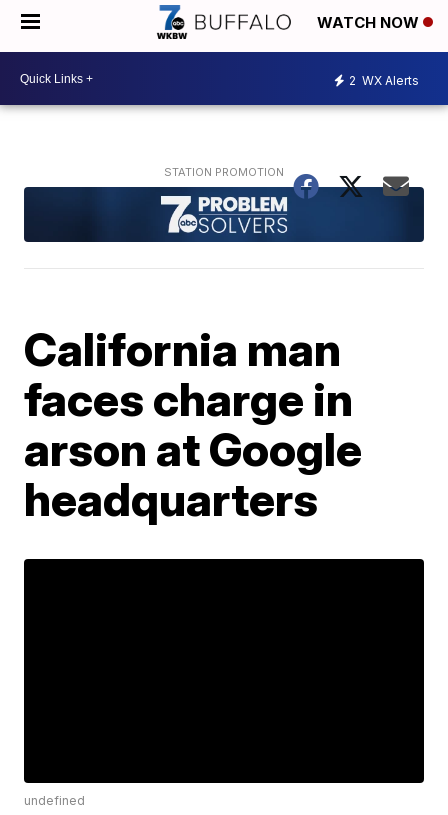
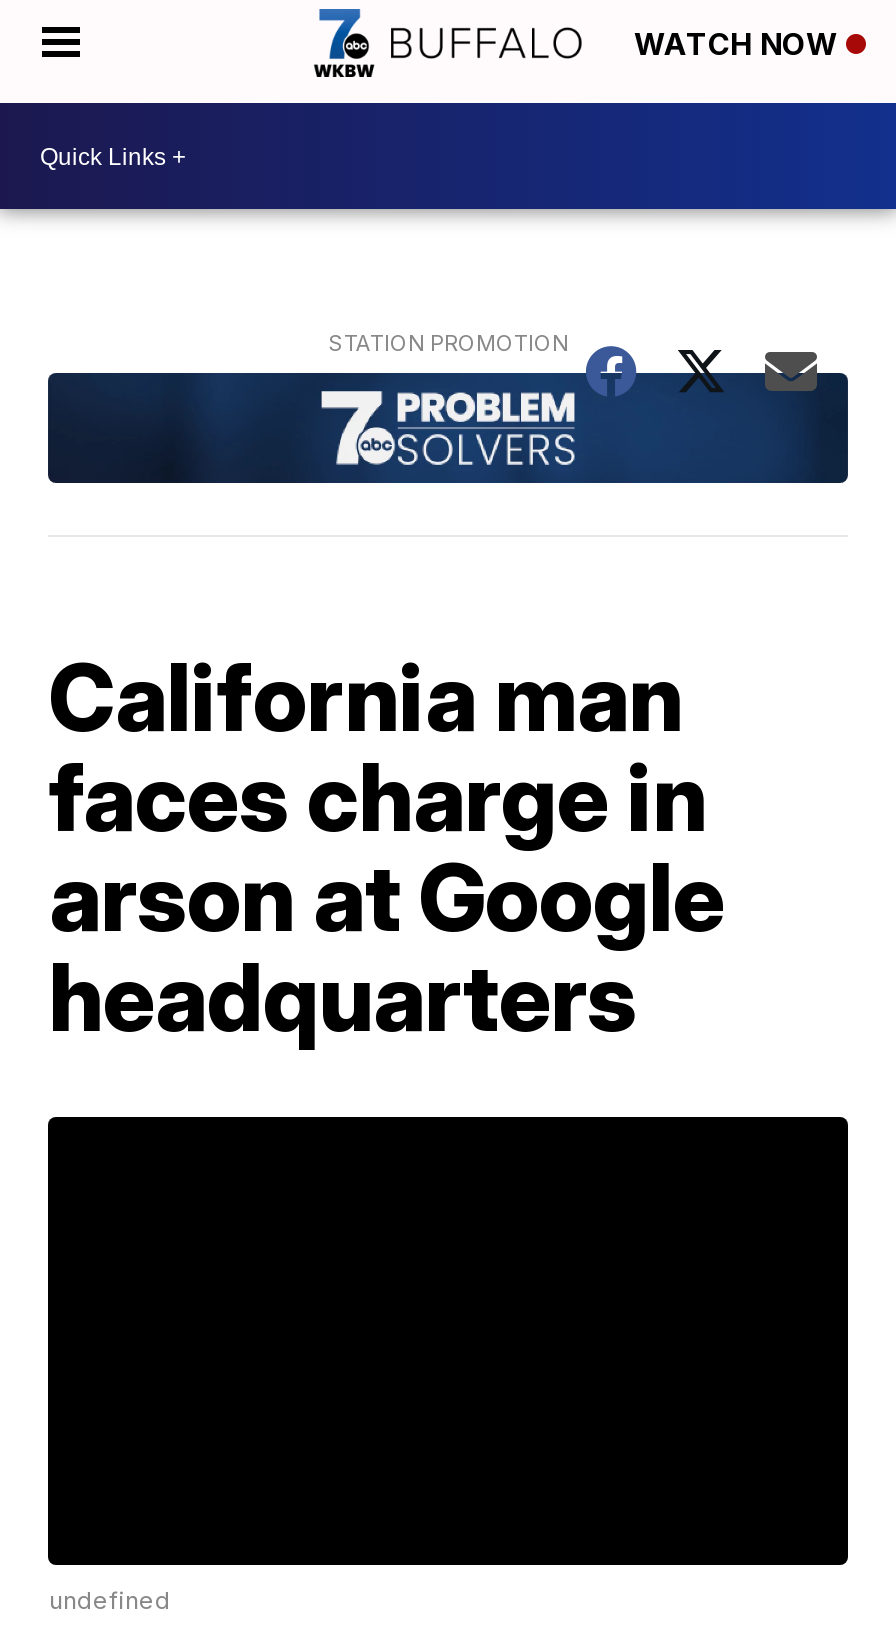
- 2 WX Alerts
